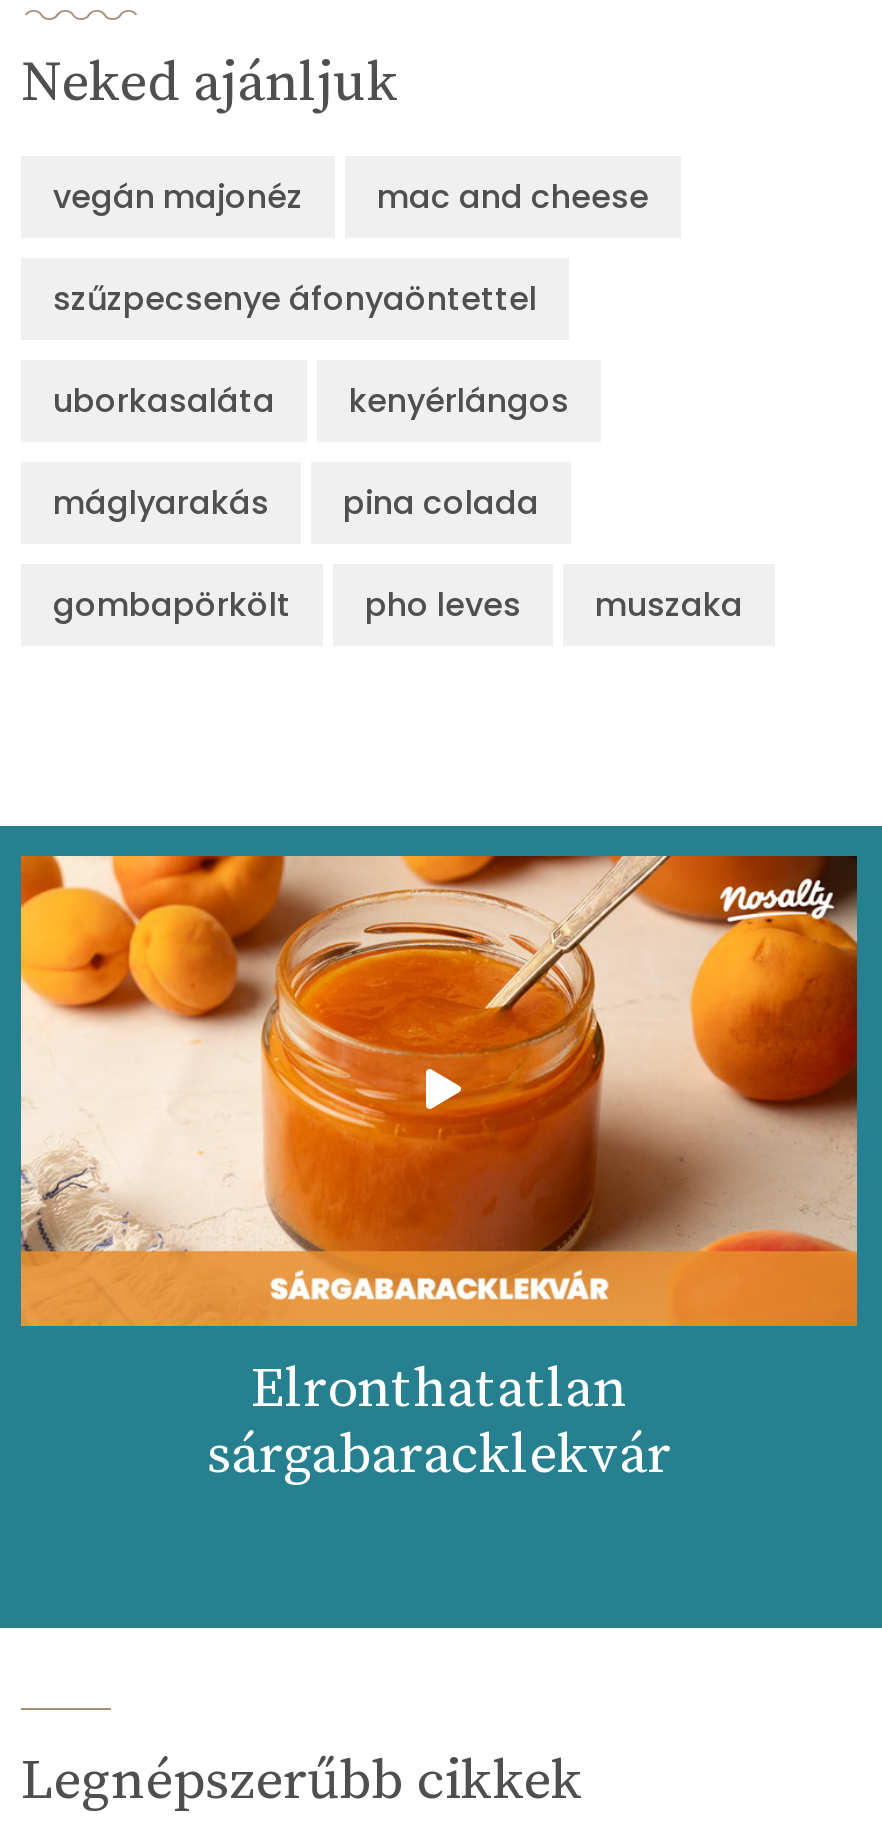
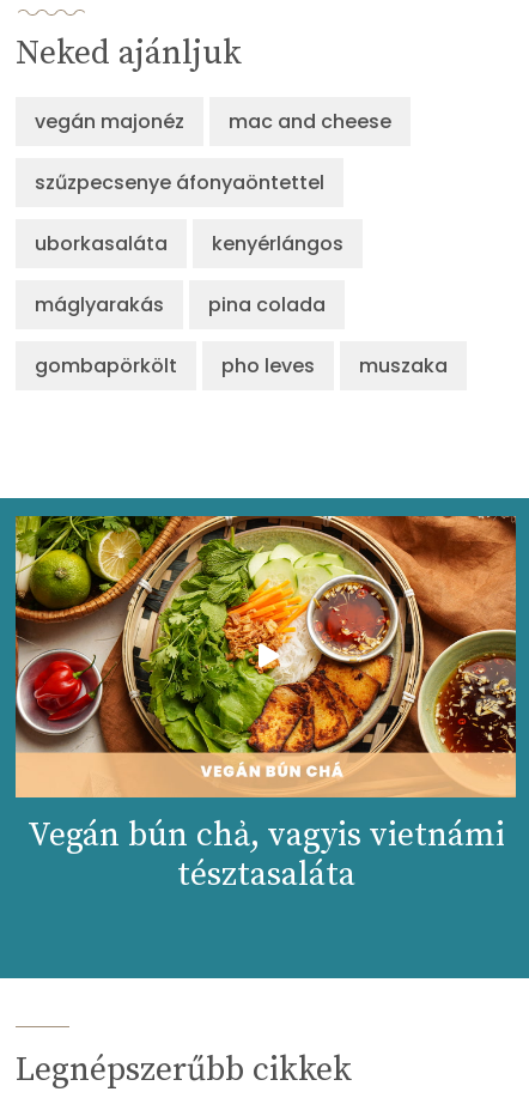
- [image]
- Elronthatatlan
- sárgabaracklekvár
+ [image]
+ Vegán bún chả, vagyis vietnámi
+ tésztasaláta
